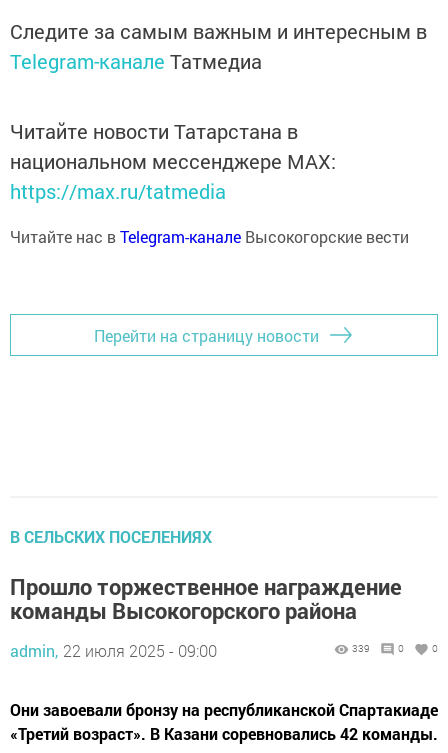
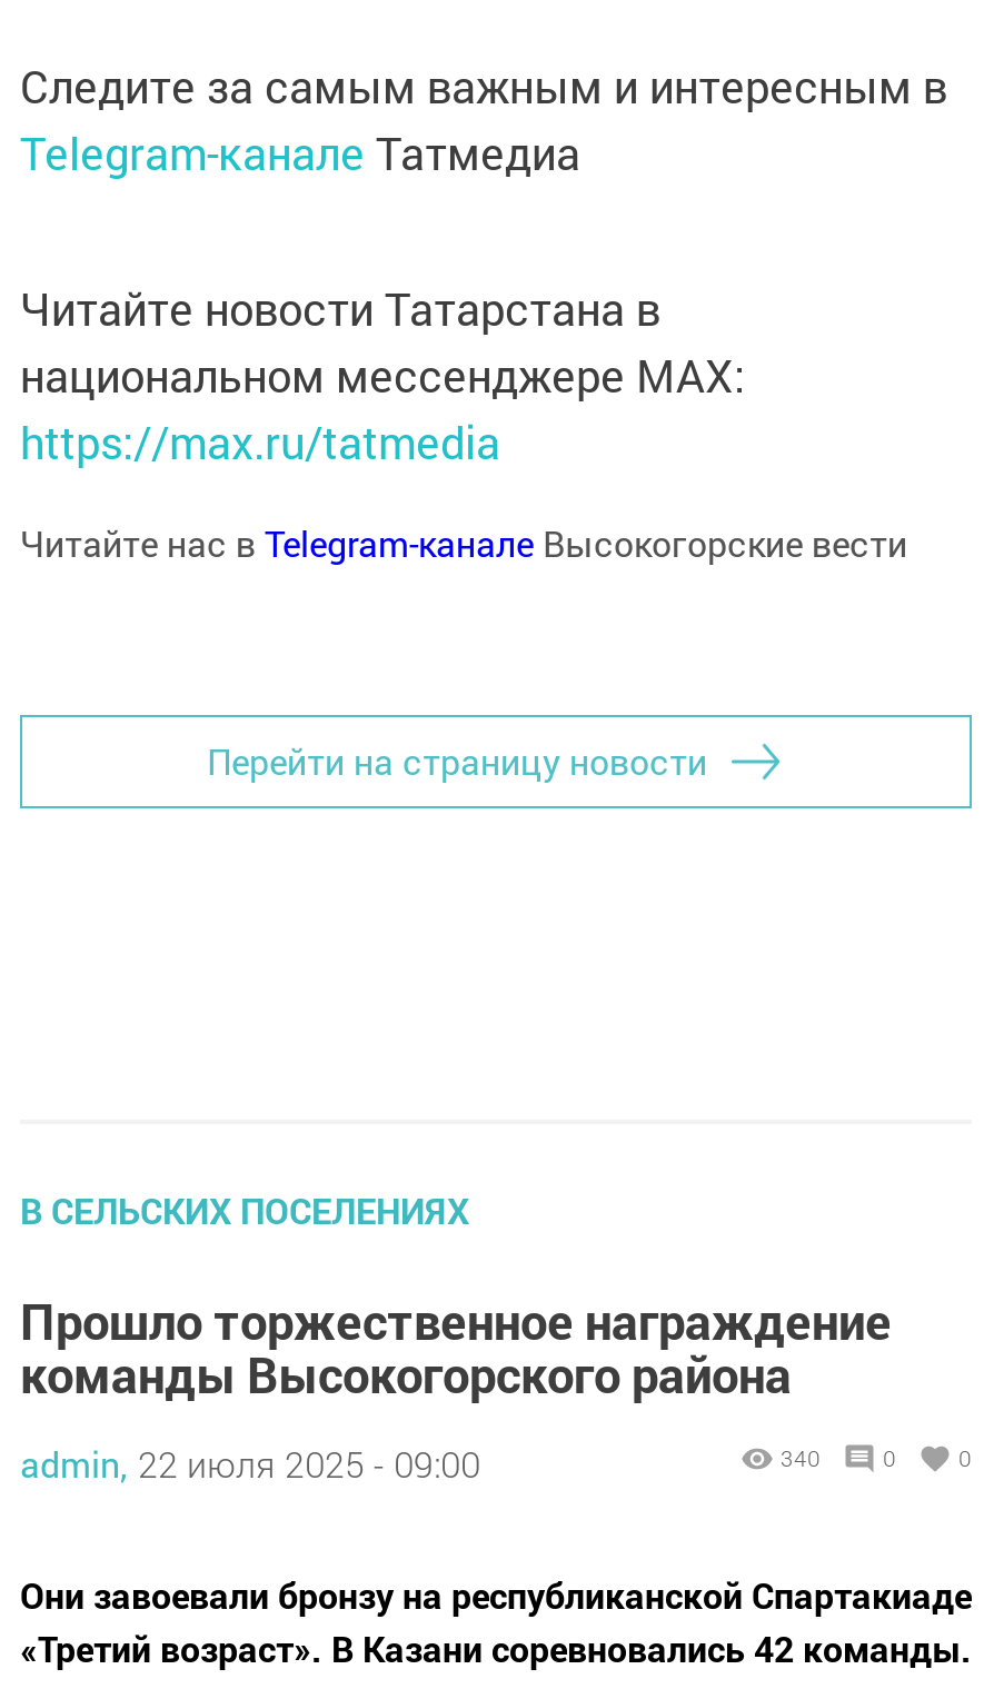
- 339
+ 340
